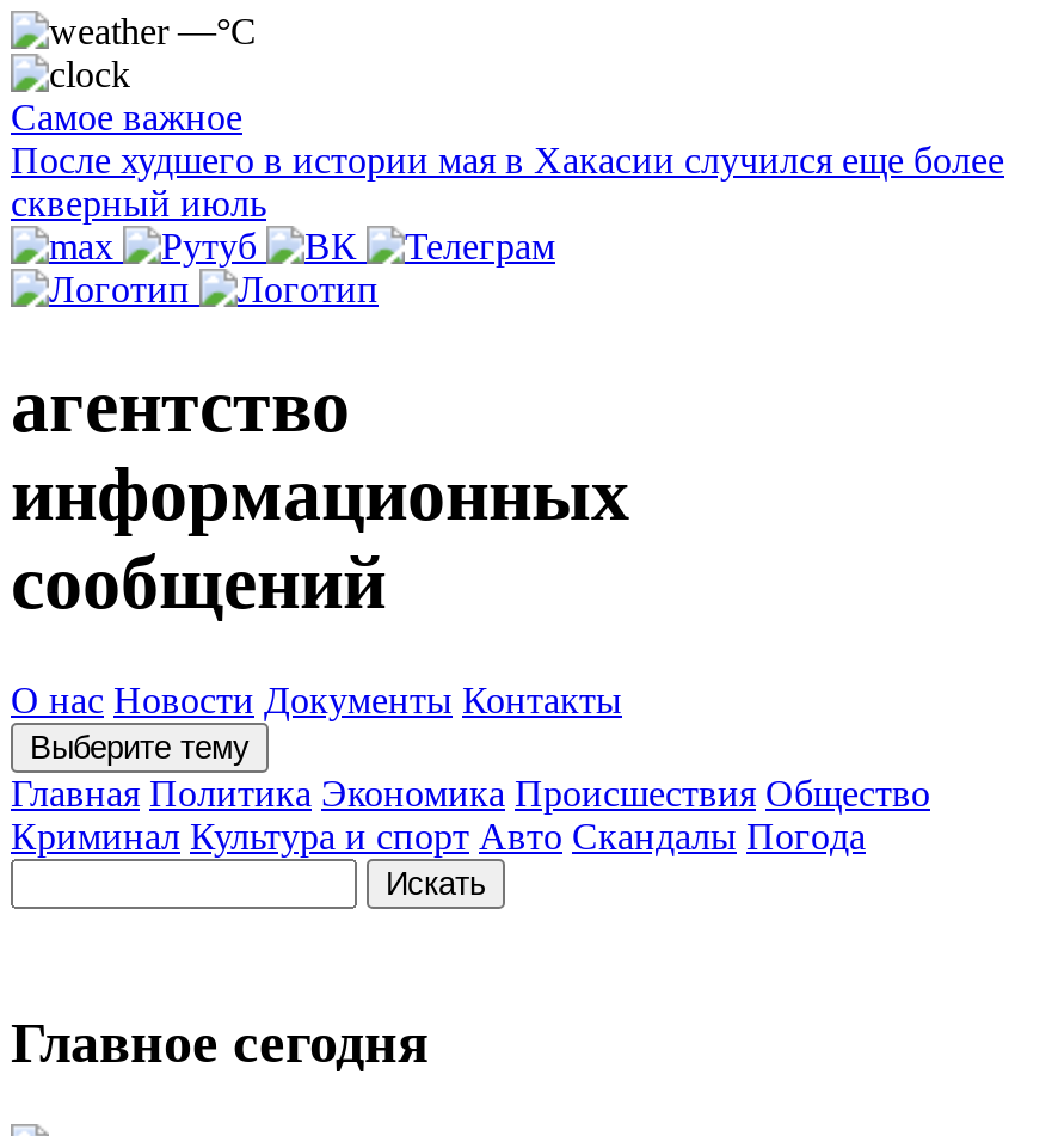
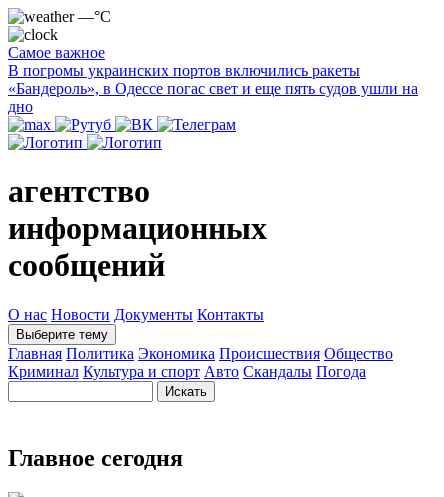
- После худшего в истории мая в Хакасии случился еще более
- скверный июль
+ В погромы украинских портов включились ракеты
+ «Бандероль», в Одессе погас свет и еще пять судов ушли на
+ дно
